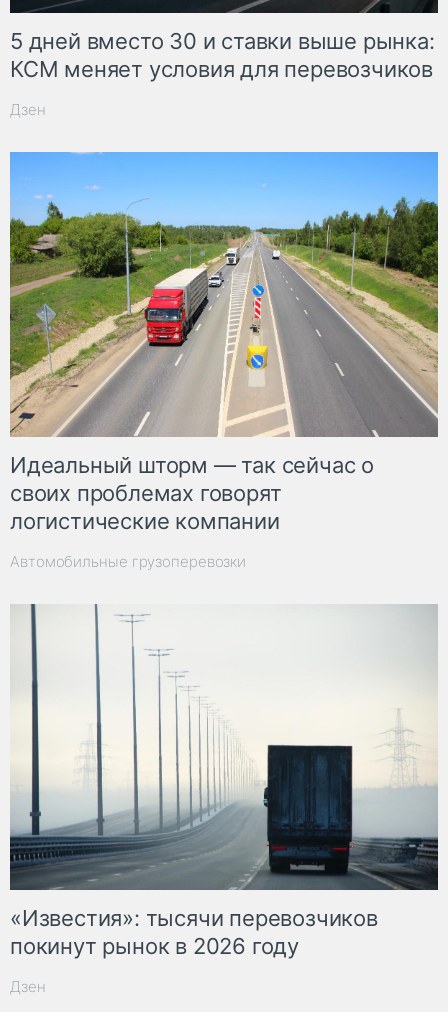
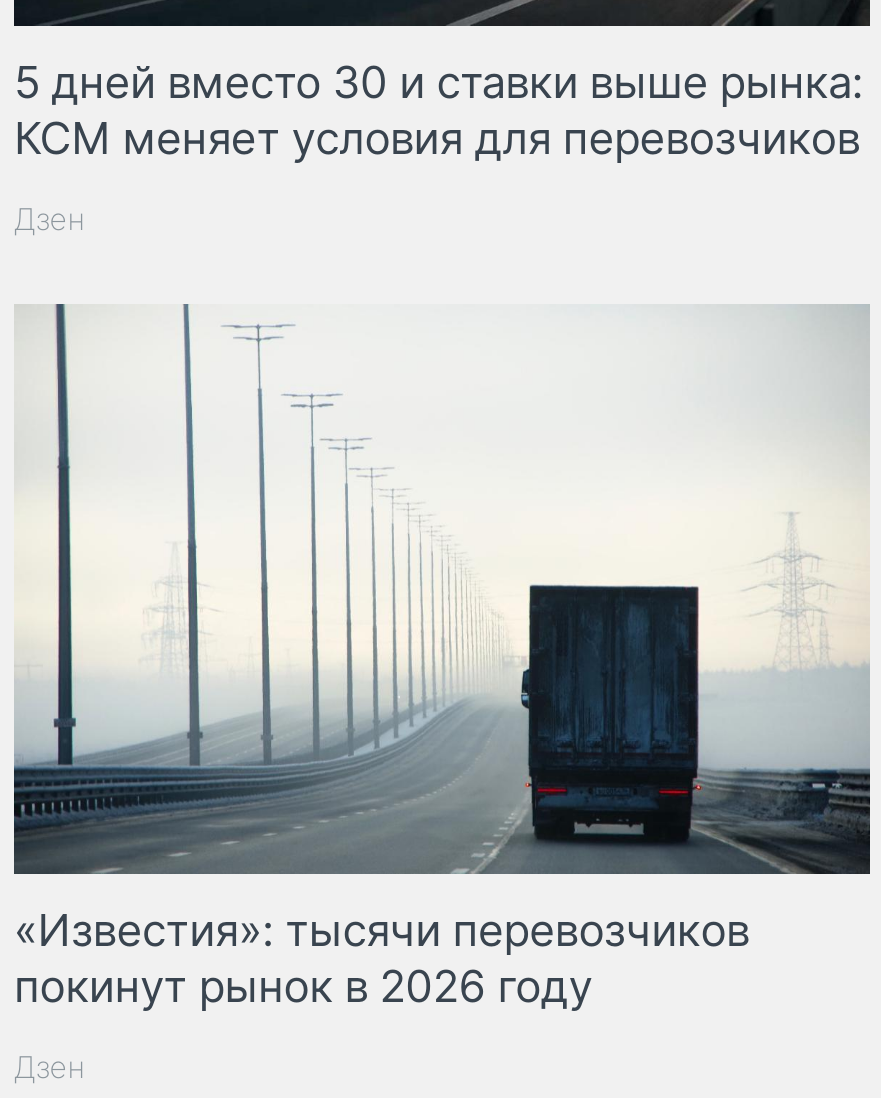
- [image]
- Идеальный шторм — так сейчас о
- своих проблемах говорят
- логистические компании
- Автомобильные грузоперевозки
